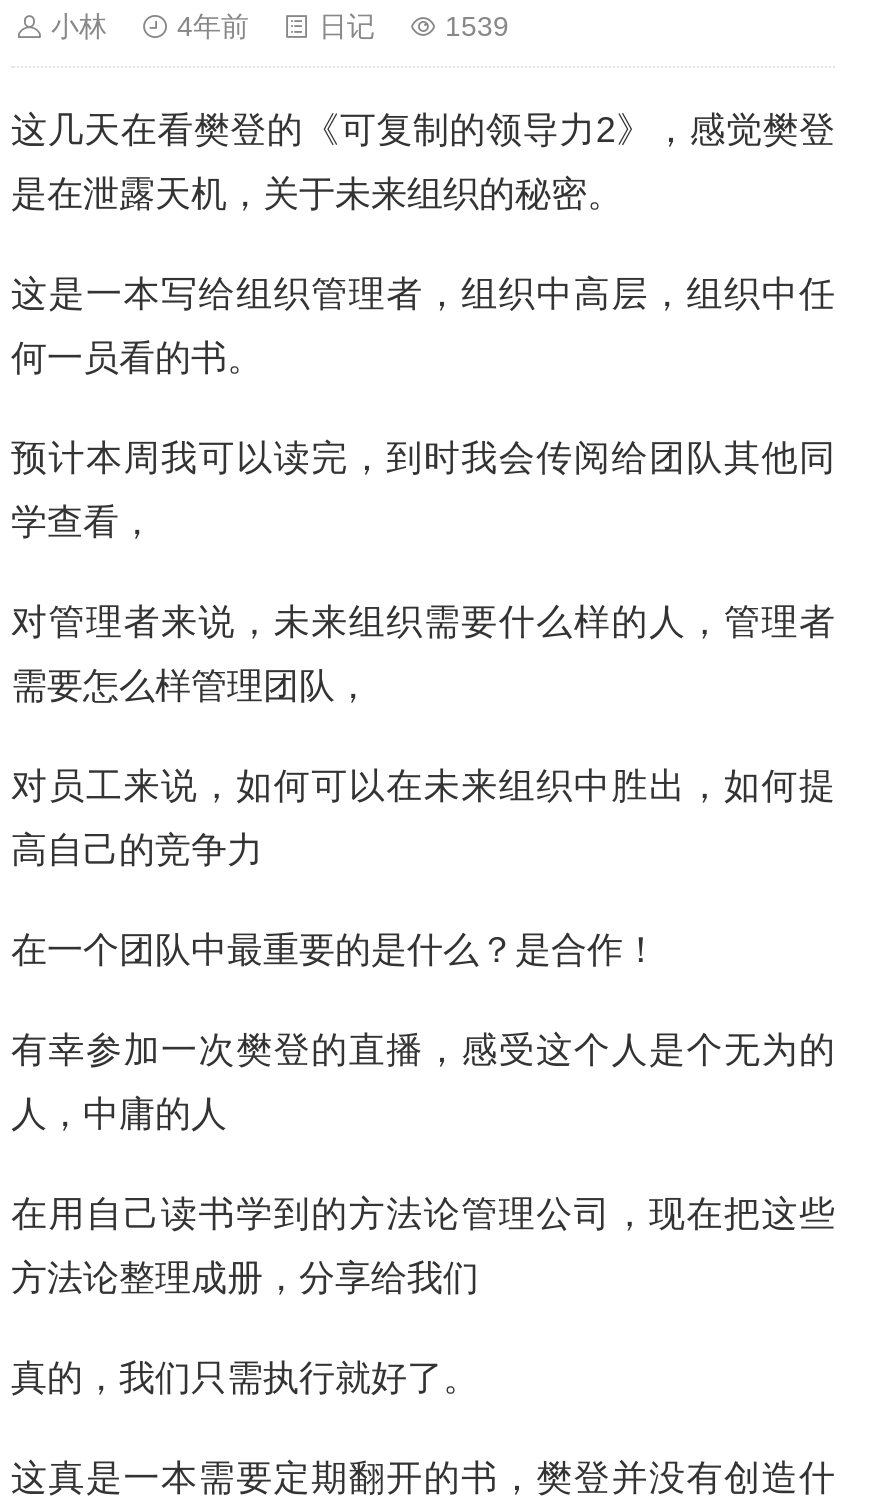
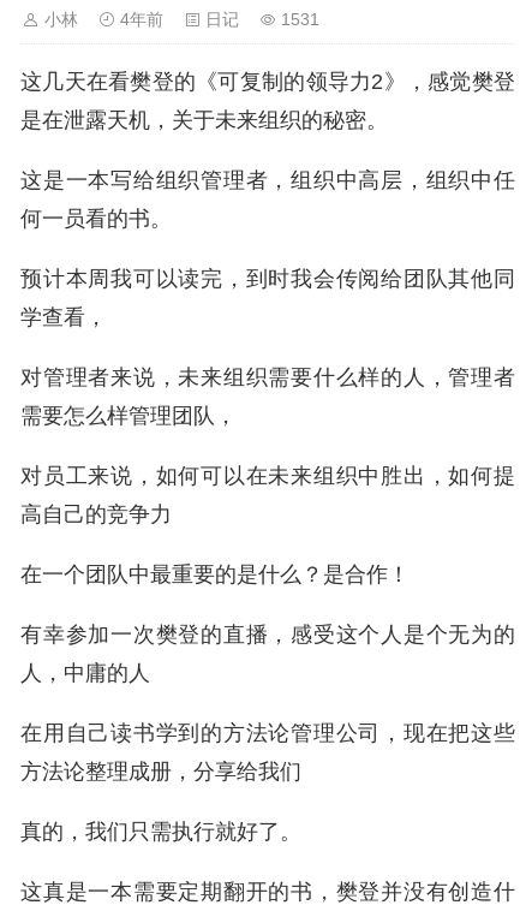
- 1539
+ 1531
